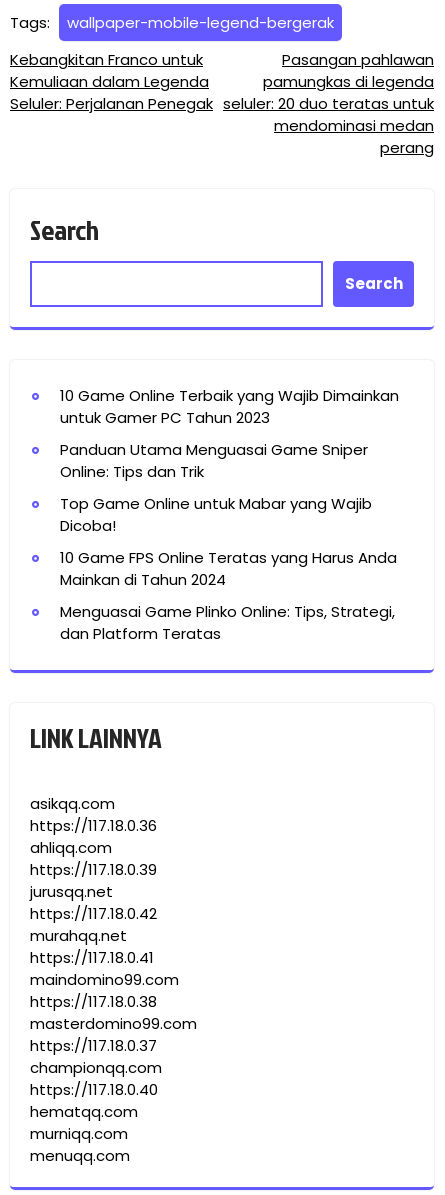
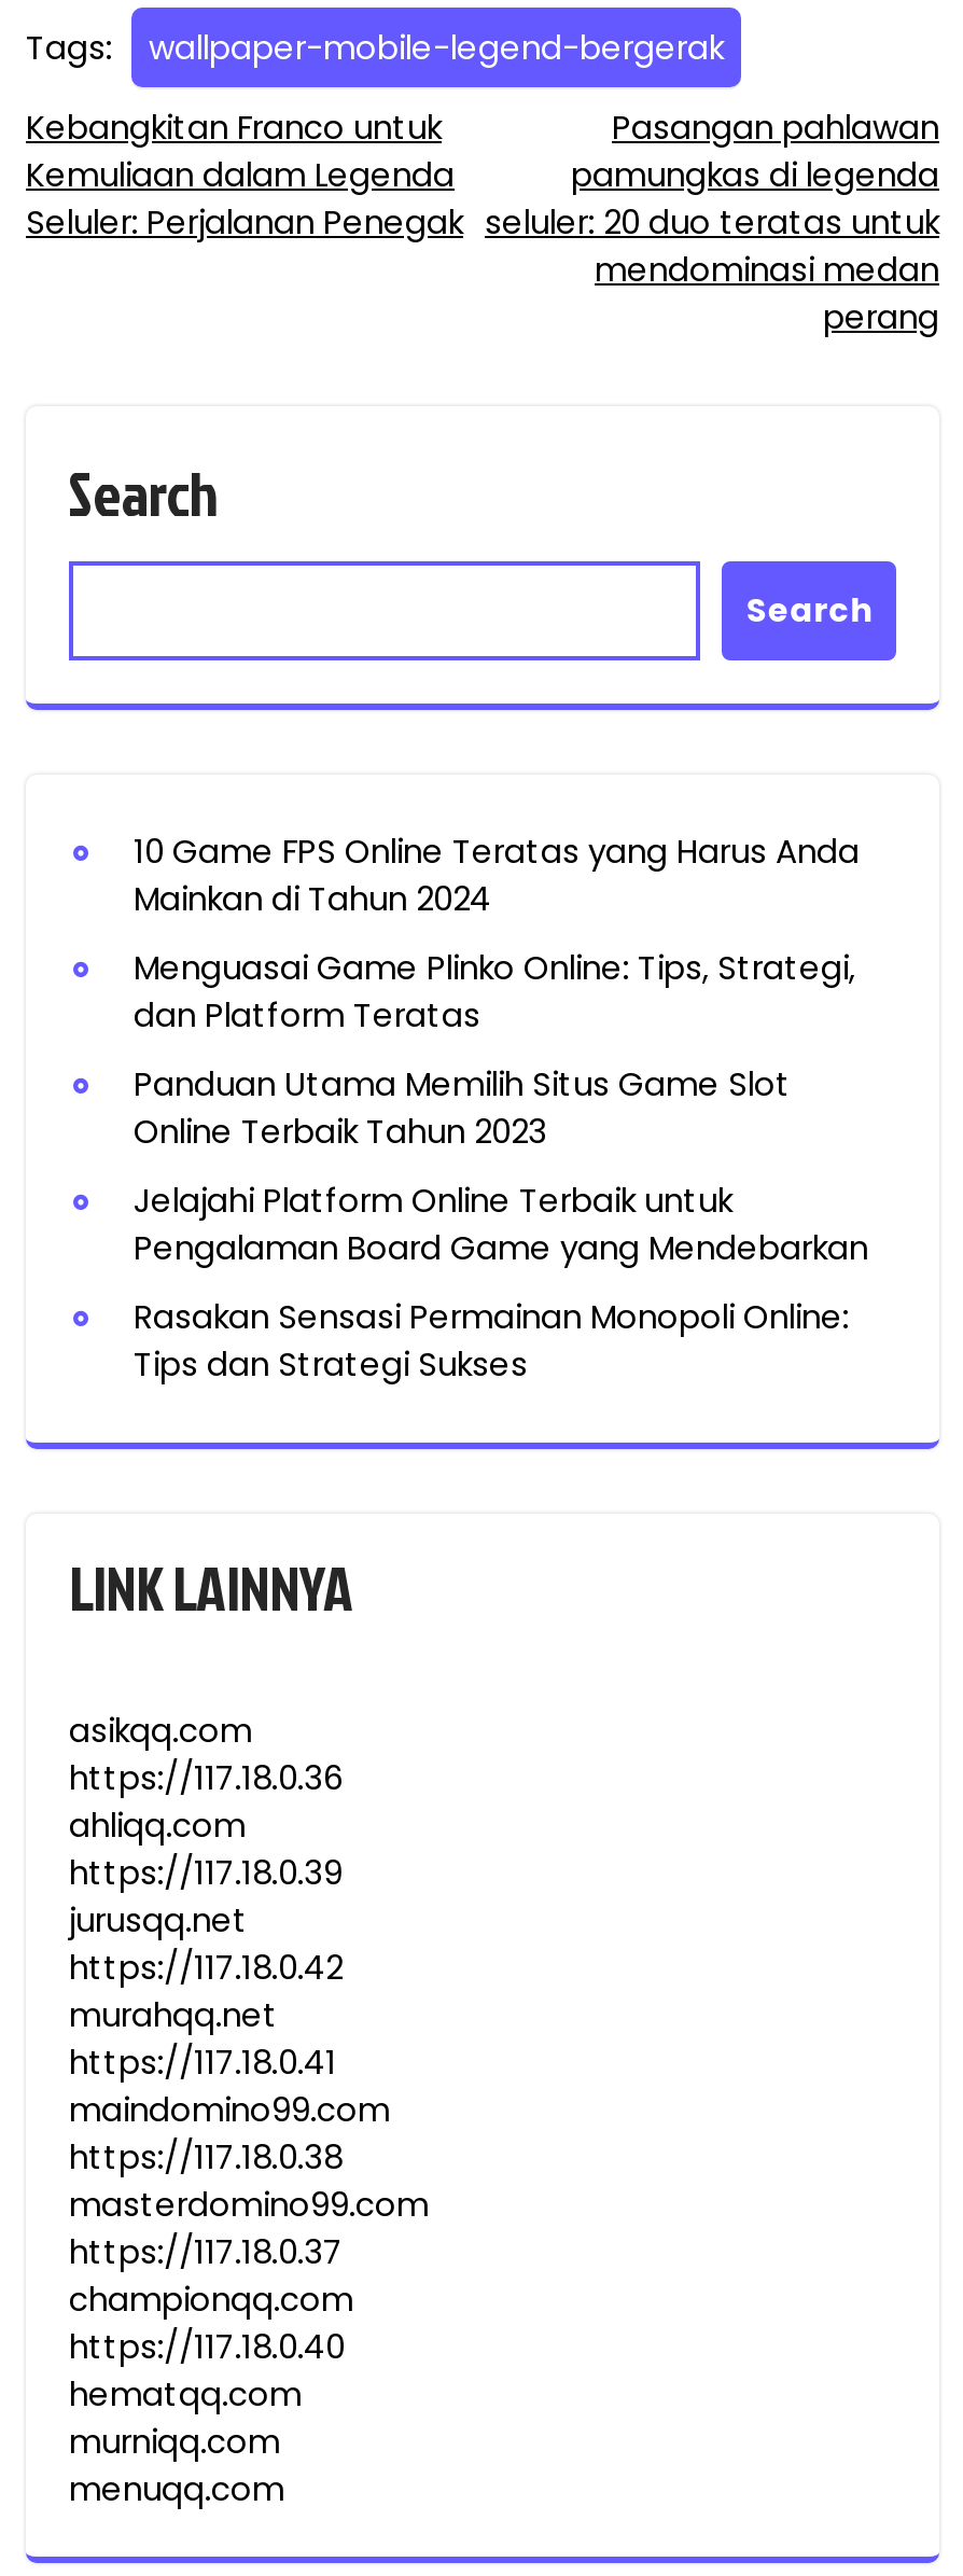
- 10 Game Online Terbaik yang Wajib Dimainkan
- untuk Gamer PC Tahun 2023
- Panduan Utama Menguasai Game Sniper
- Online: Tips dan Trik
- Top Game Online untuk Mabar yang Wajib
- Dicoba!

moved up: 10 Game FPS Online Teratas yang Harus Anda | Mainkan di Tahun 2024 | Menguasai Game Plinko Online: Tips, Strategi, | dan Platform Teratas

+ Panduan Utama Memilih Situs Game Slot
+ Online Terbaik Tahun 2023
+ Jelajahi Platform Online Terbaik untuk
+ Pengalaman Board Game yang Mendebarkan
+ Rasakan Sensasi Permainan Monopoli Online:
+ Tips dan Strategi Sukses
